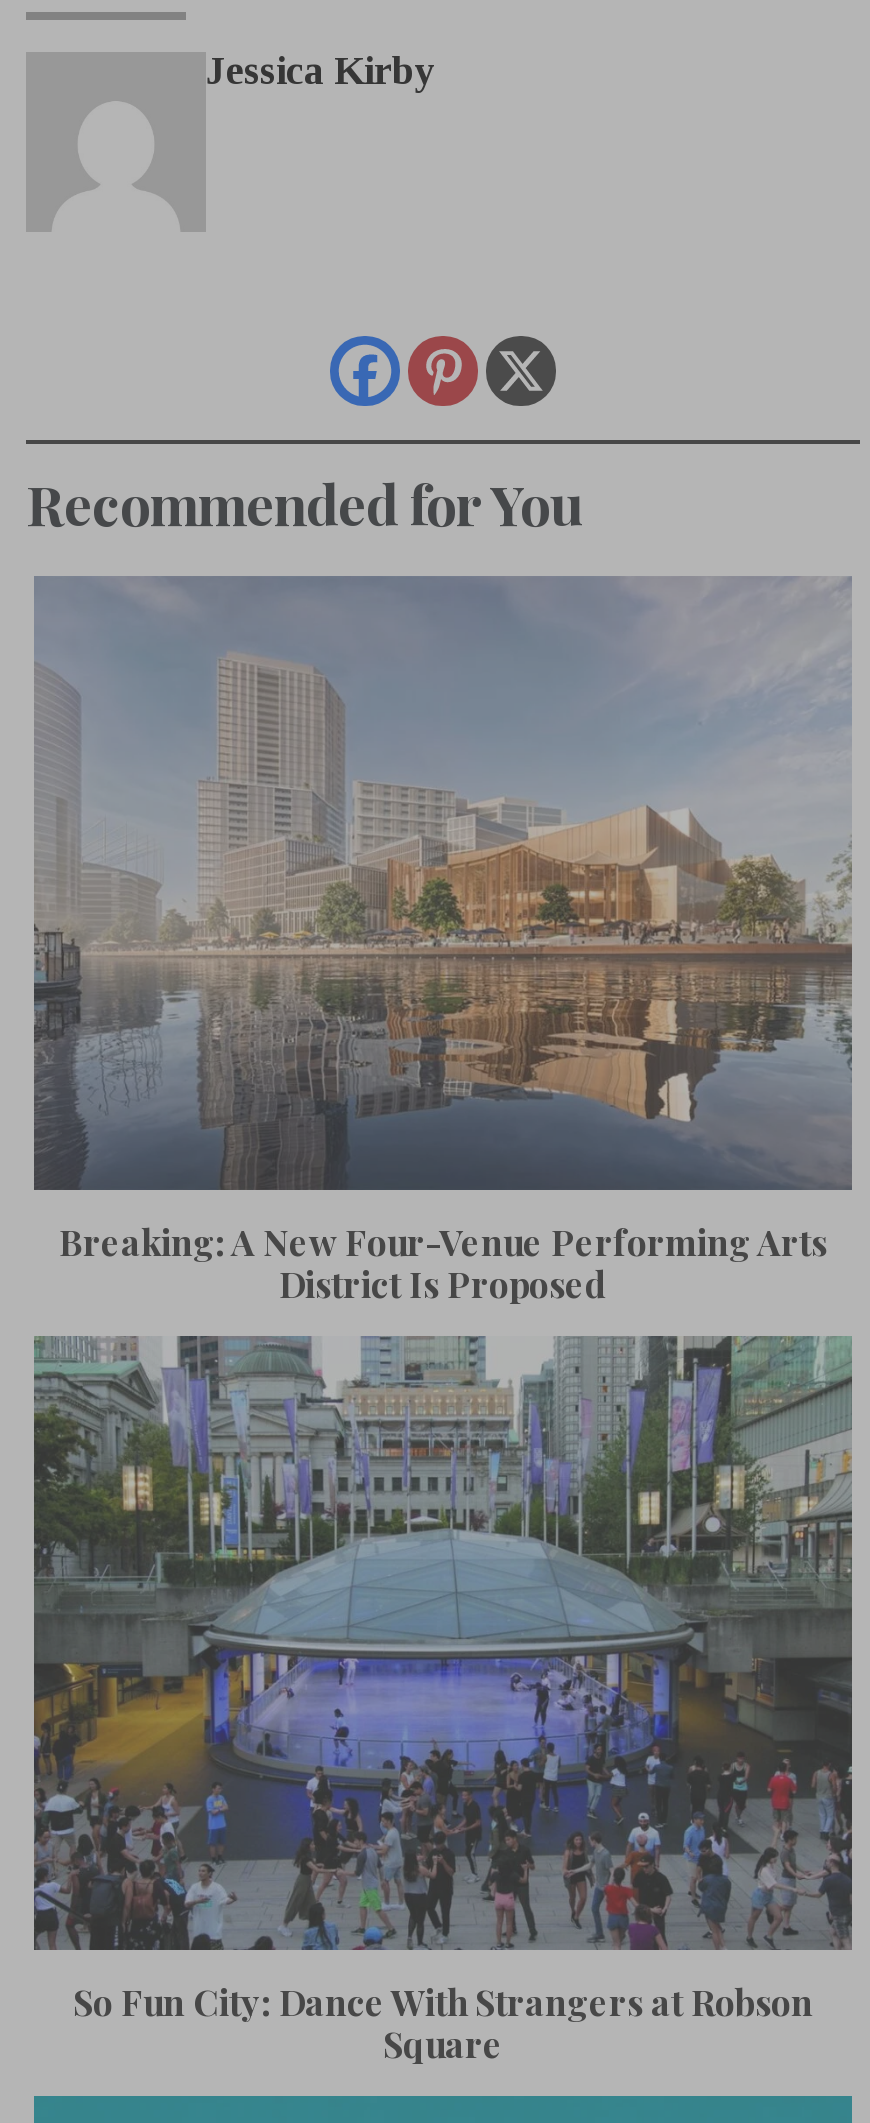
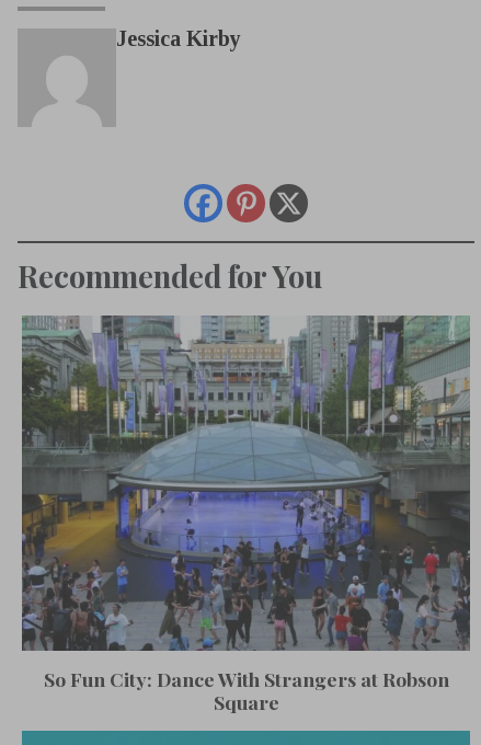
- [image]
- Breaking: A New Four-Venue Performing Arts
- District Is Proposed
